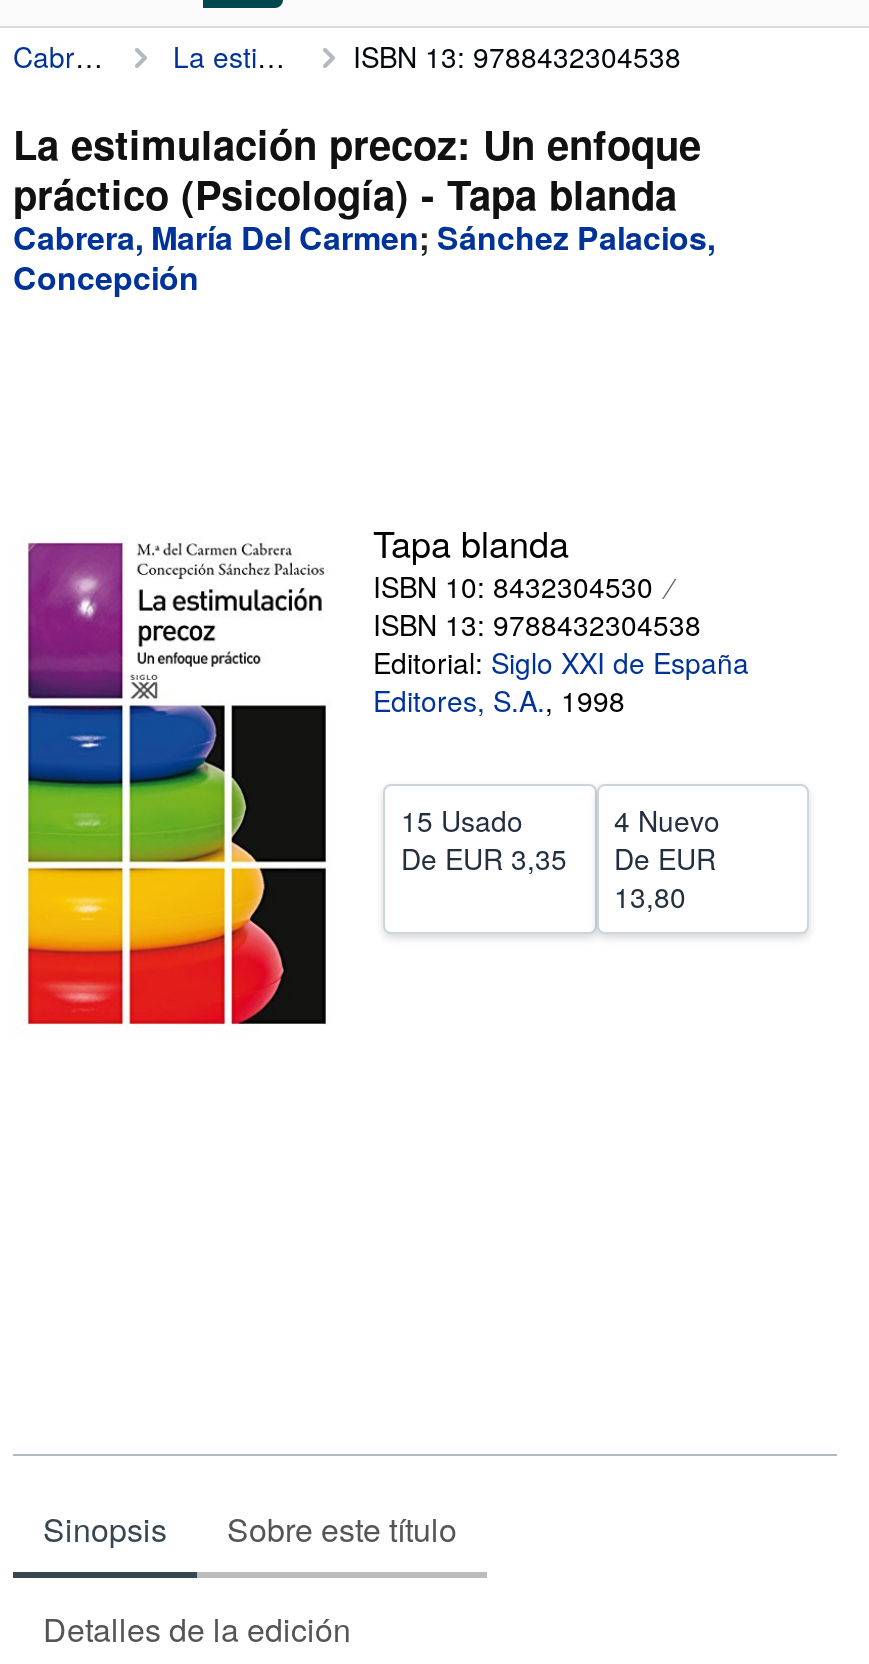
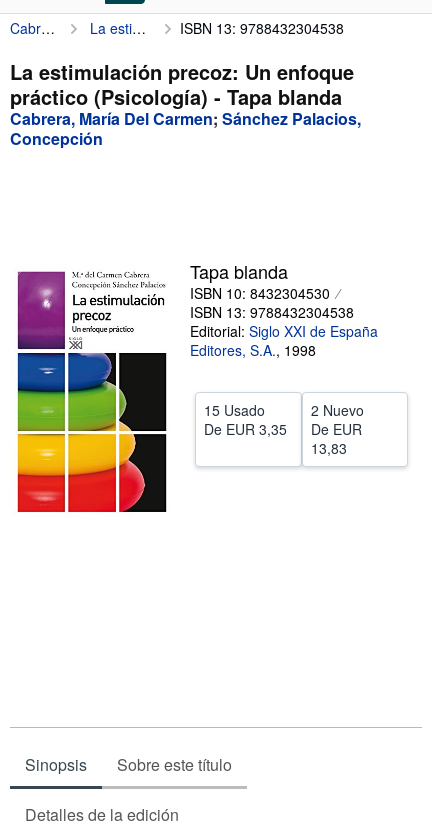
- 4 Nuevo
+ 2 Nuevo

- 13,80
+ 13,83
